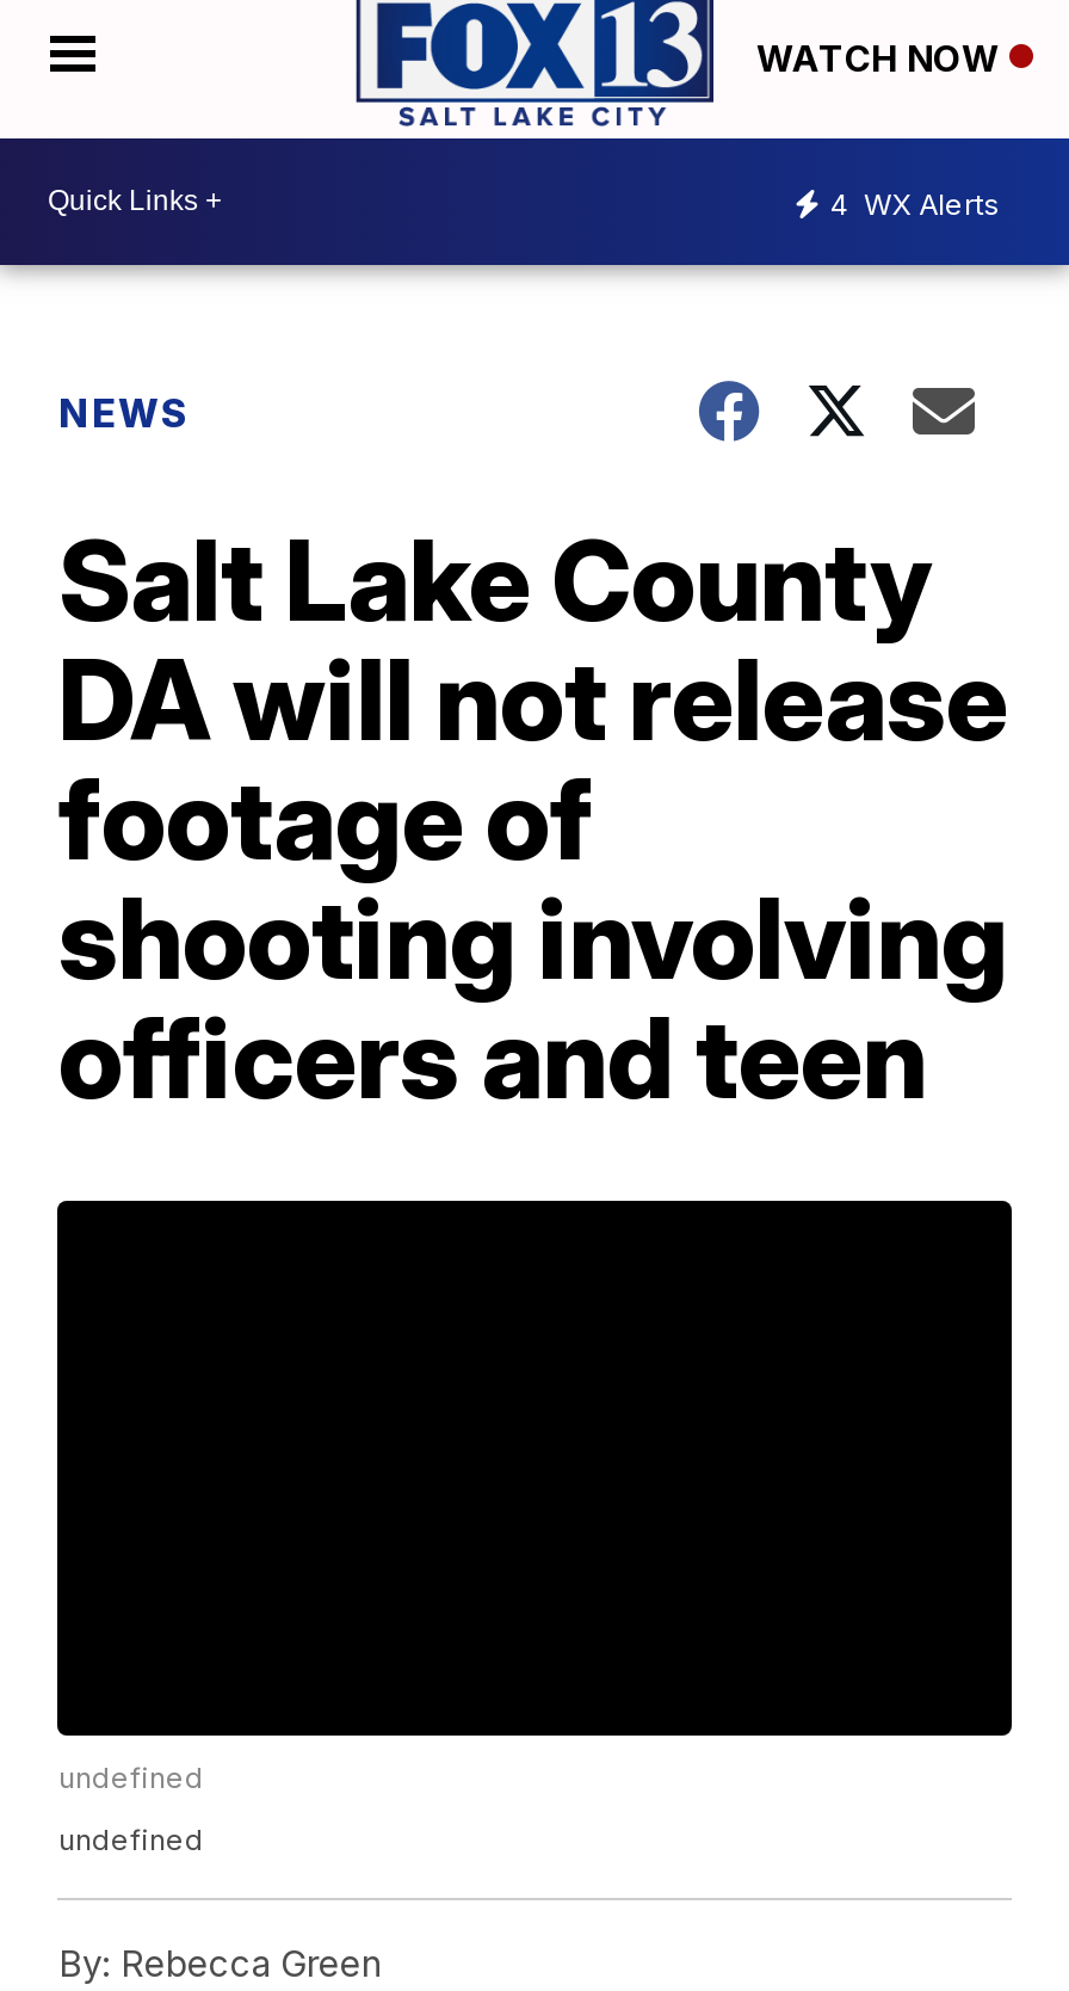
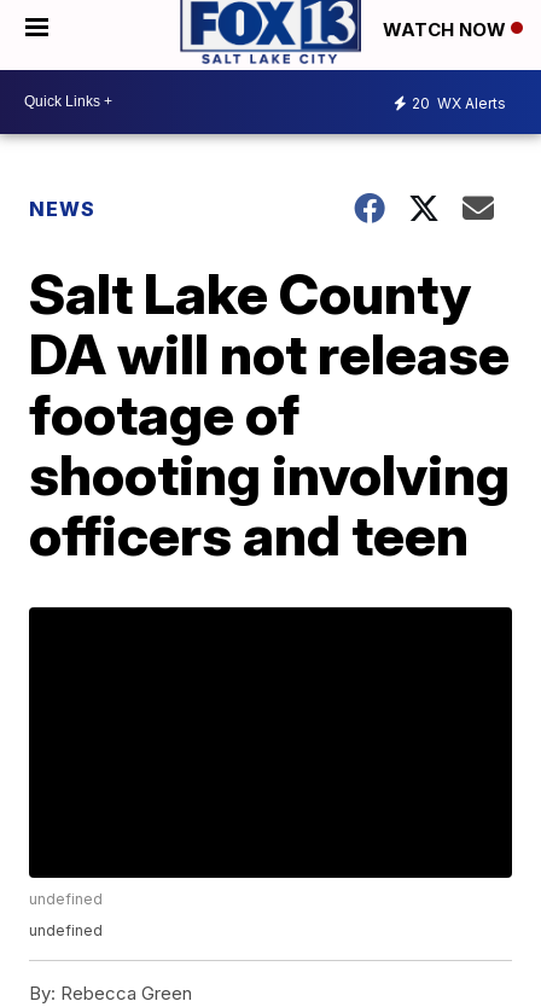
- 4 WX Alerts
+ 20 WX Alerts
